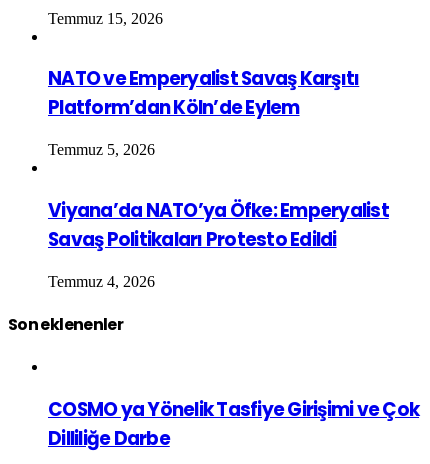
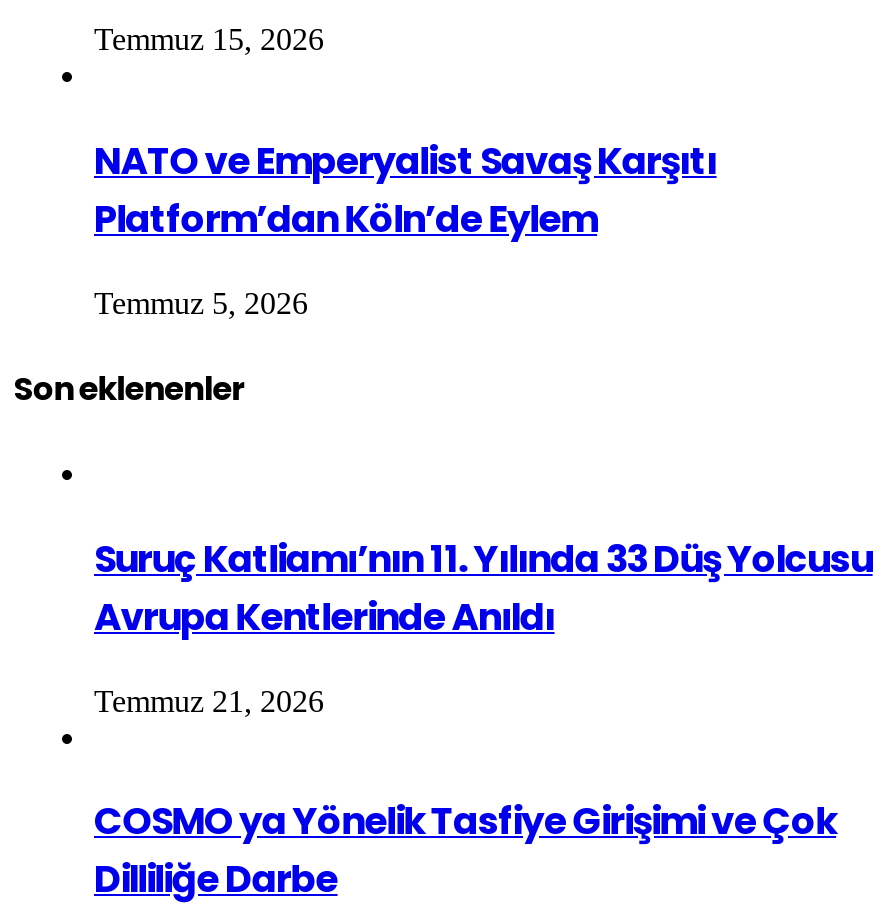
- Viyana’da NATO’ya Öfke: Emperyalist
- Savaş Politikaları Protesto Edildi
- Temmuz 4, 2026

moved up: Son eklenenler

+ Suruç Katliamı’nın 11. Yılında 33 Düş Yolcusu
+ Avrupa Kentlerinde Anıldı
+ Temmuz 21, 2026
